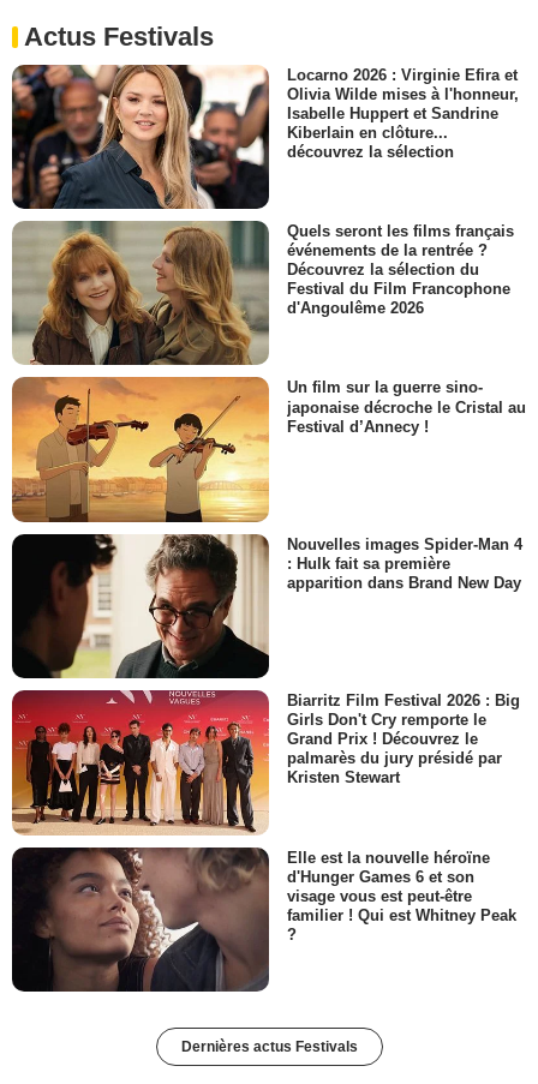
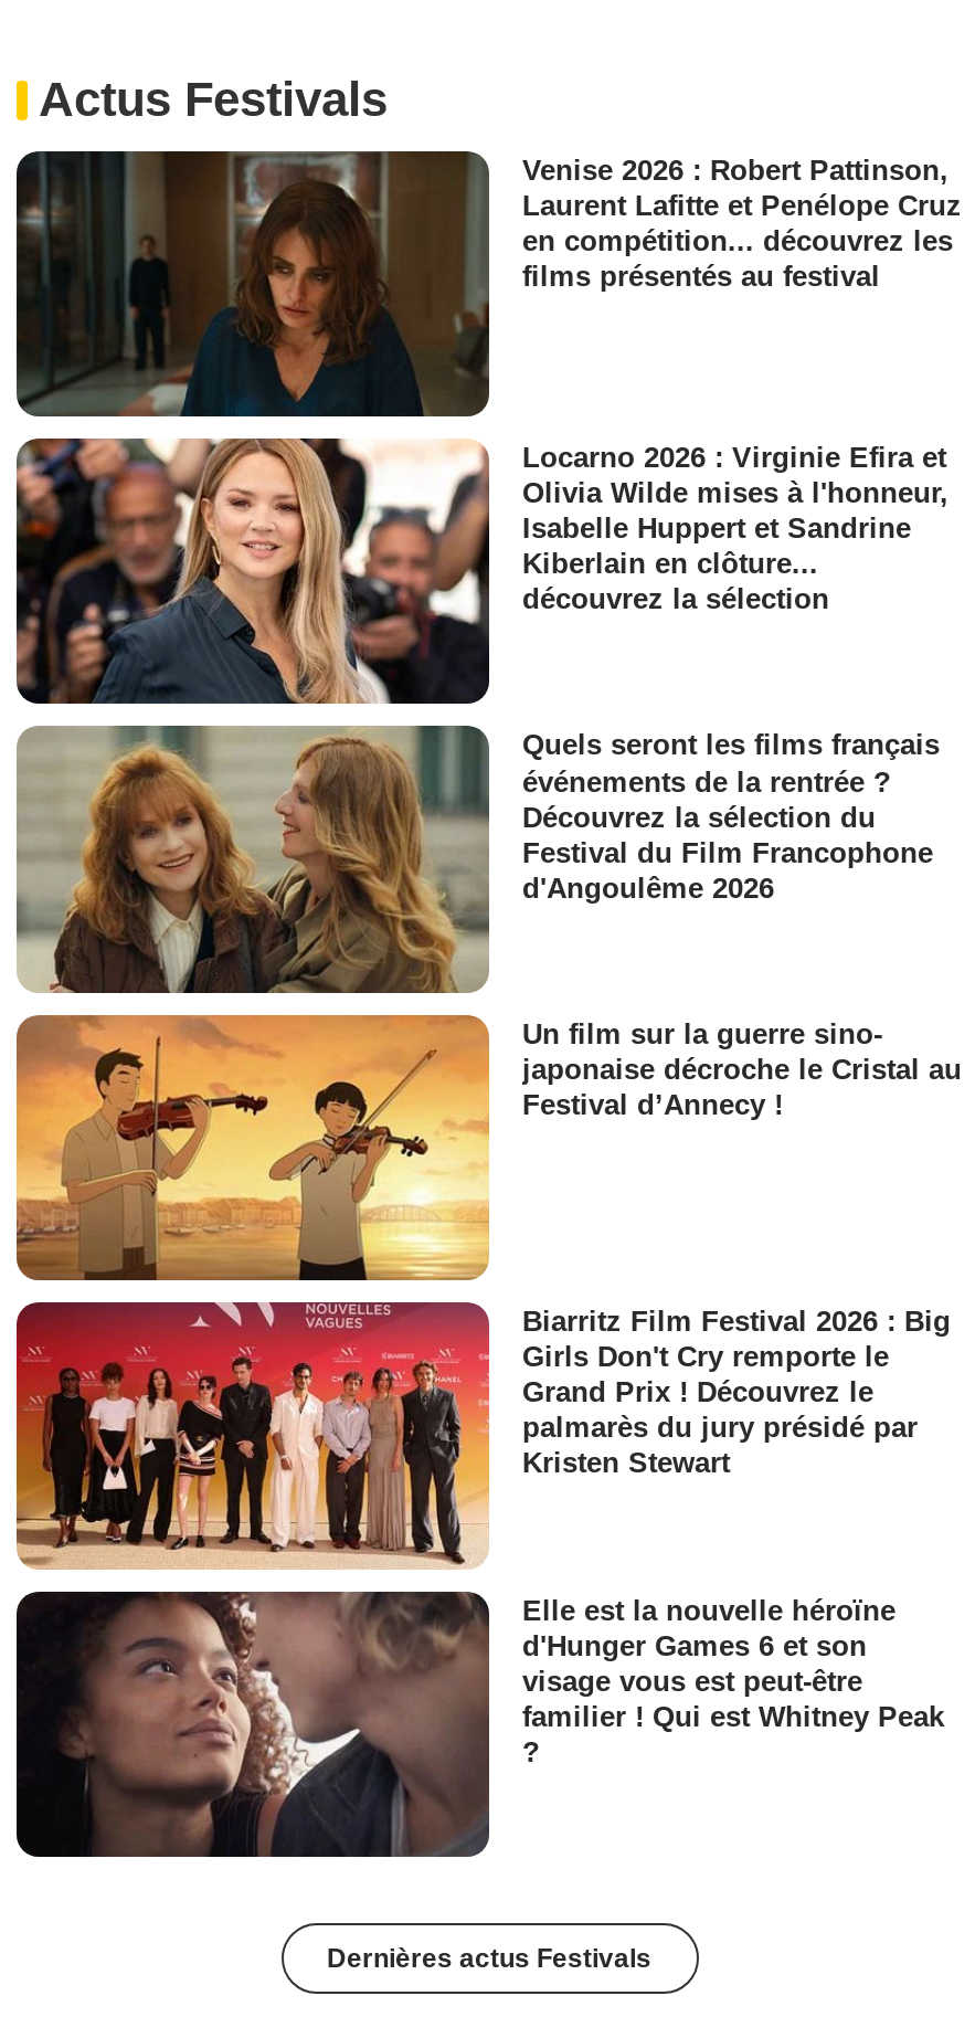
+ [image]
+ Venise 2026 : Robert Pattinson,
+ Laurent Lafitte et Penélope Cruz
+ en compétition... découvrez les
+ films présentés au festival

moved down: [image] | Locarno 2026 : Virginie Efira et | Olivia Wilde mises à l'honneur, | ... | japonaise décroche le Cristal au | Festival d’Annecy !

- [image]
- Nouvelles images Spider-Man 4
- : Hulk fait sa première
- apparition dans Brand New Day
